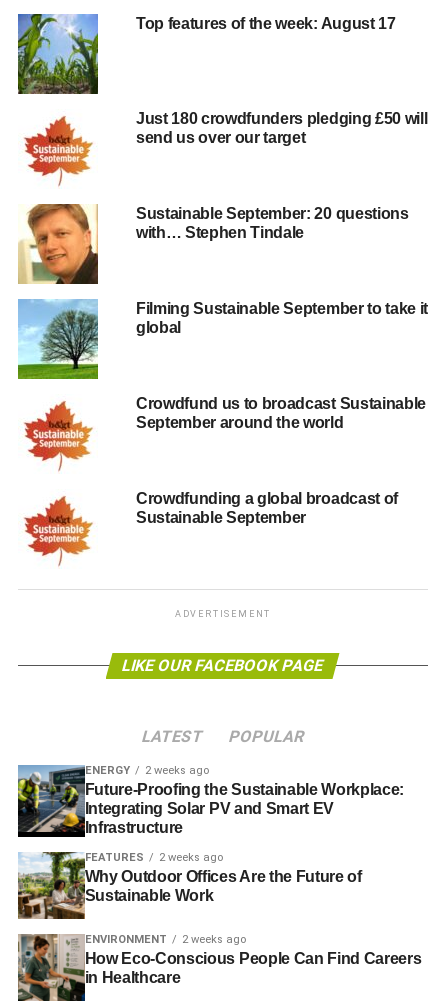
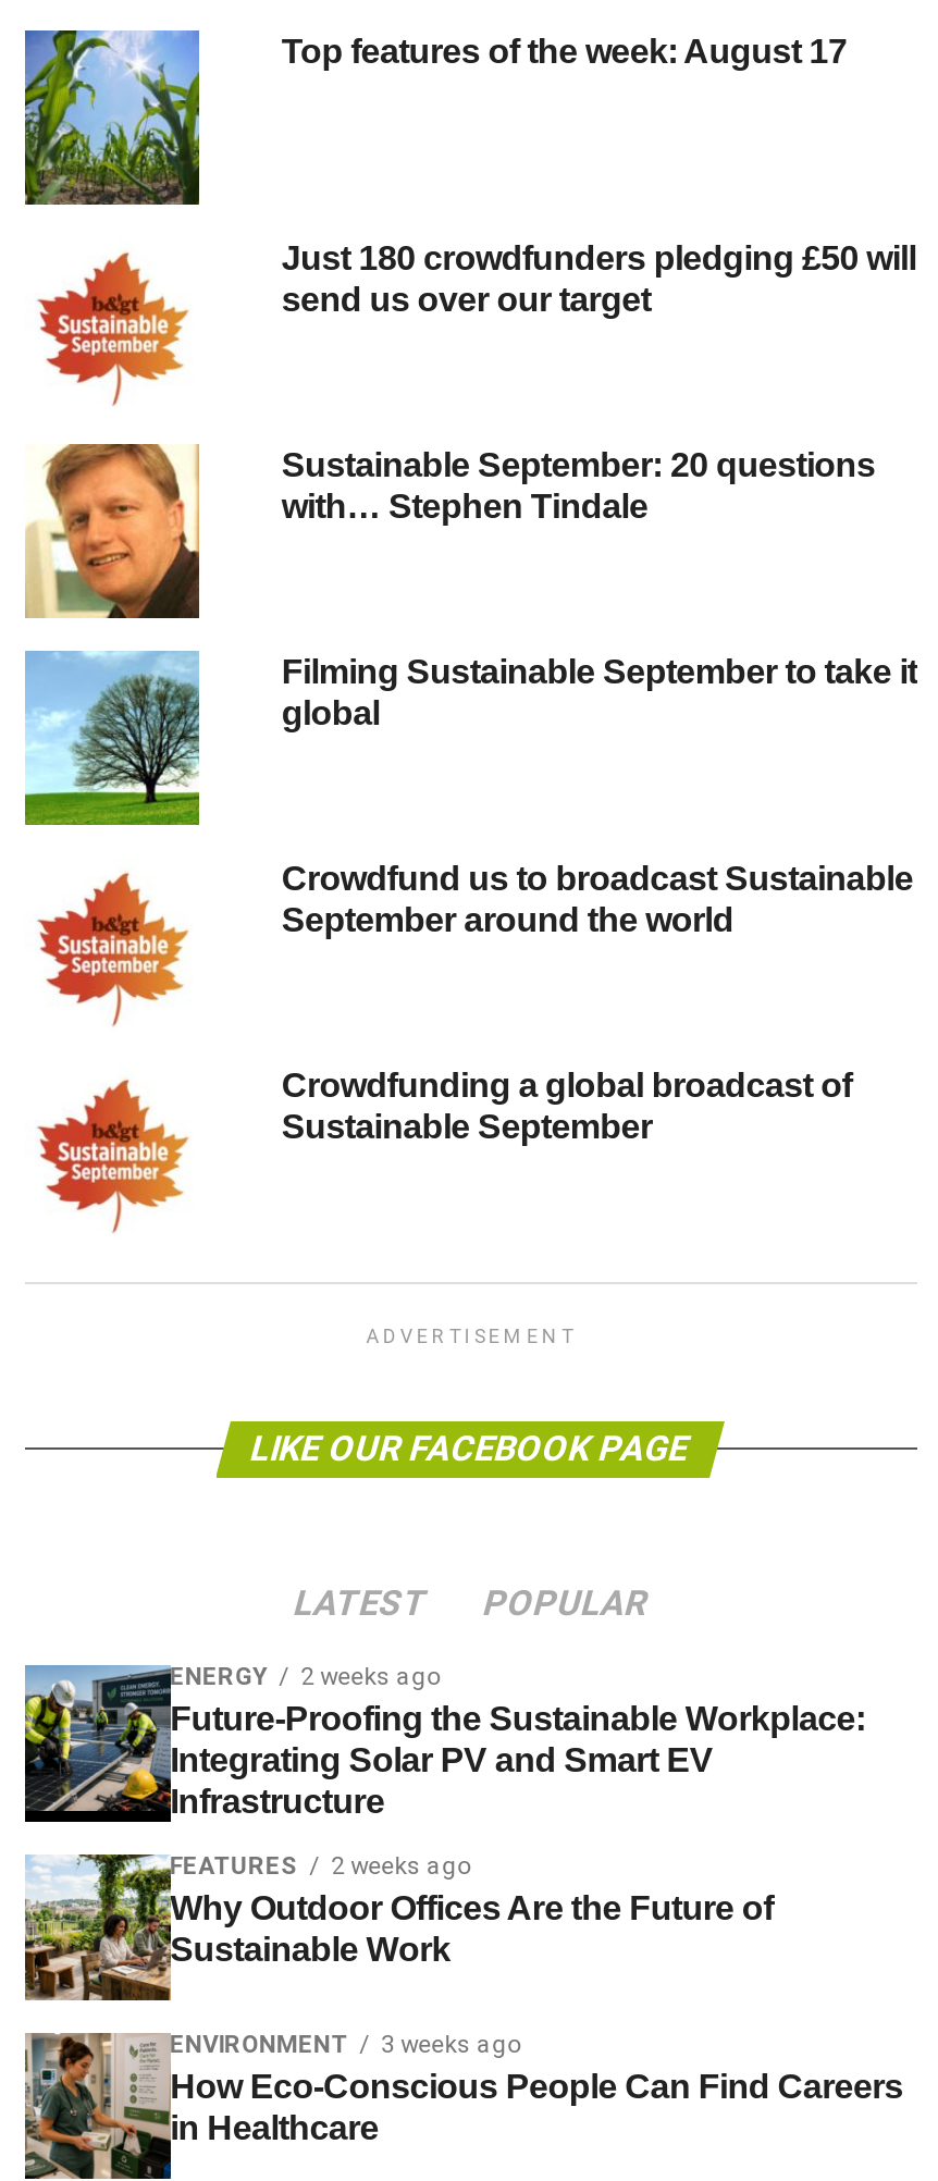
- ENVIRONMENT 2 weeks ago
+ ENVIRONMENT 3 weeks ago
